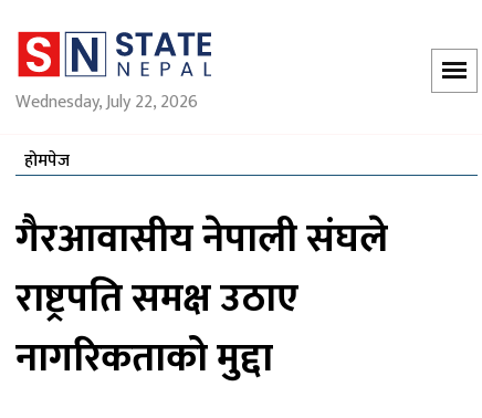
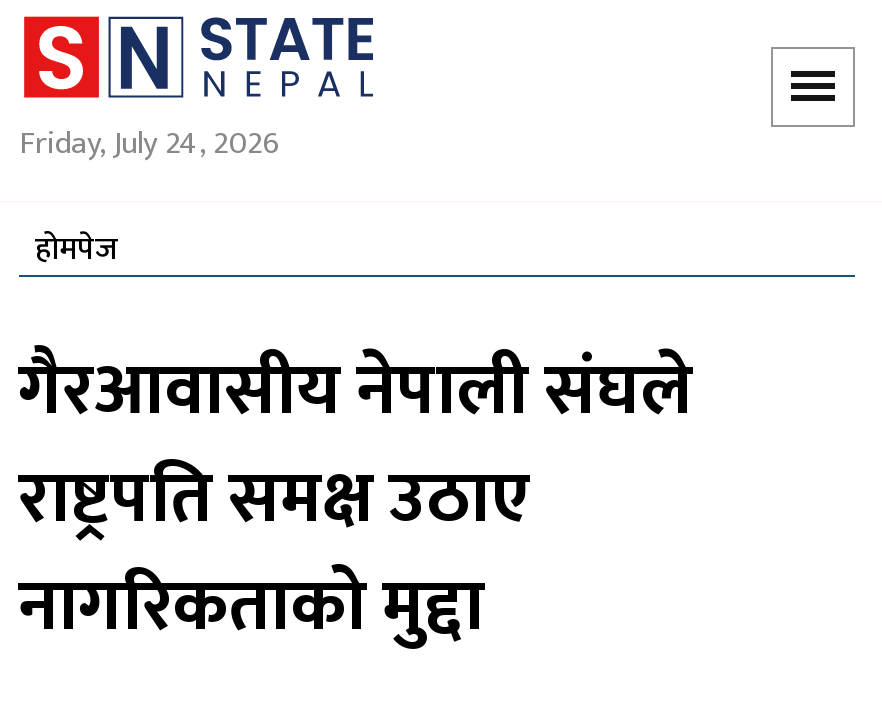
- Wednesday, July 22, 2026
+ Friday, July 24, 2026
